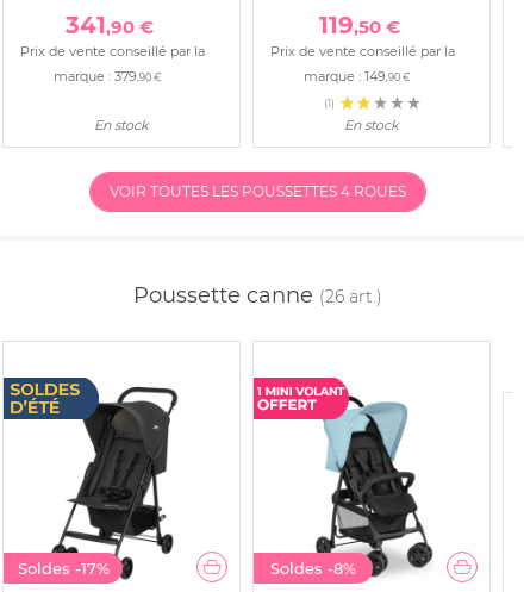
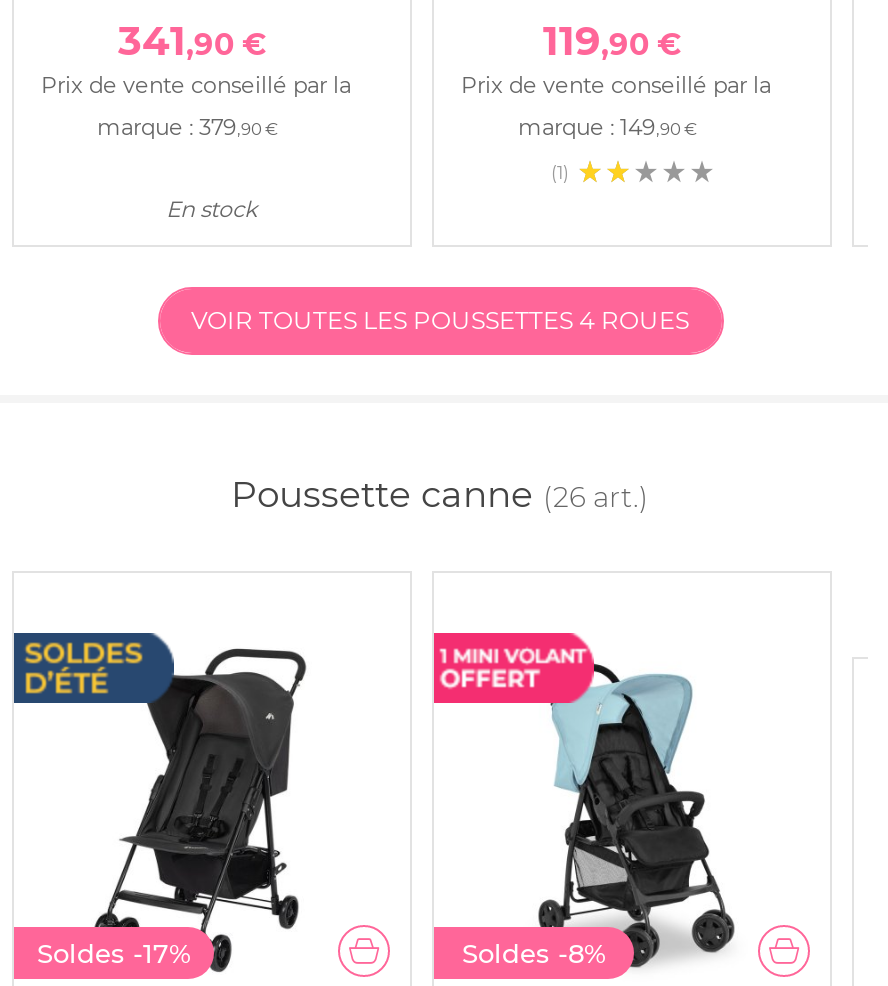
- 119,50 €
+ 119,90 €

- En stock
